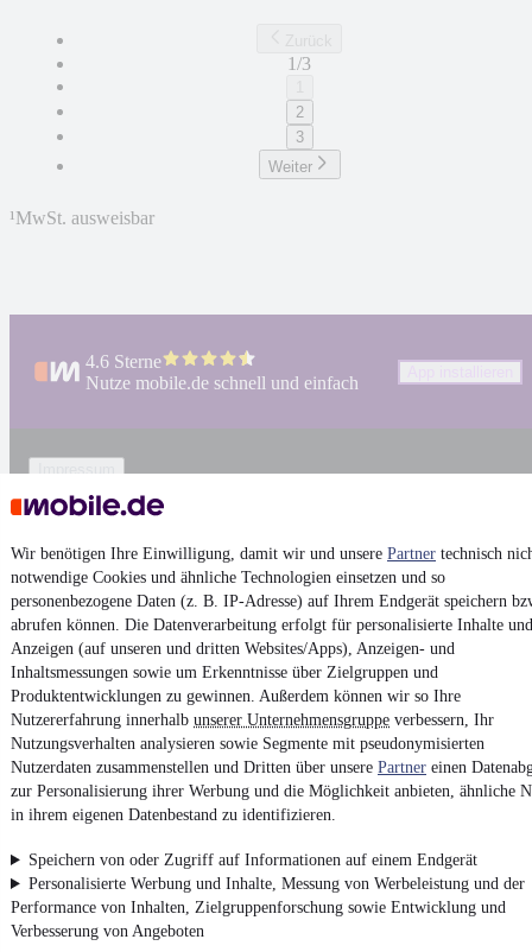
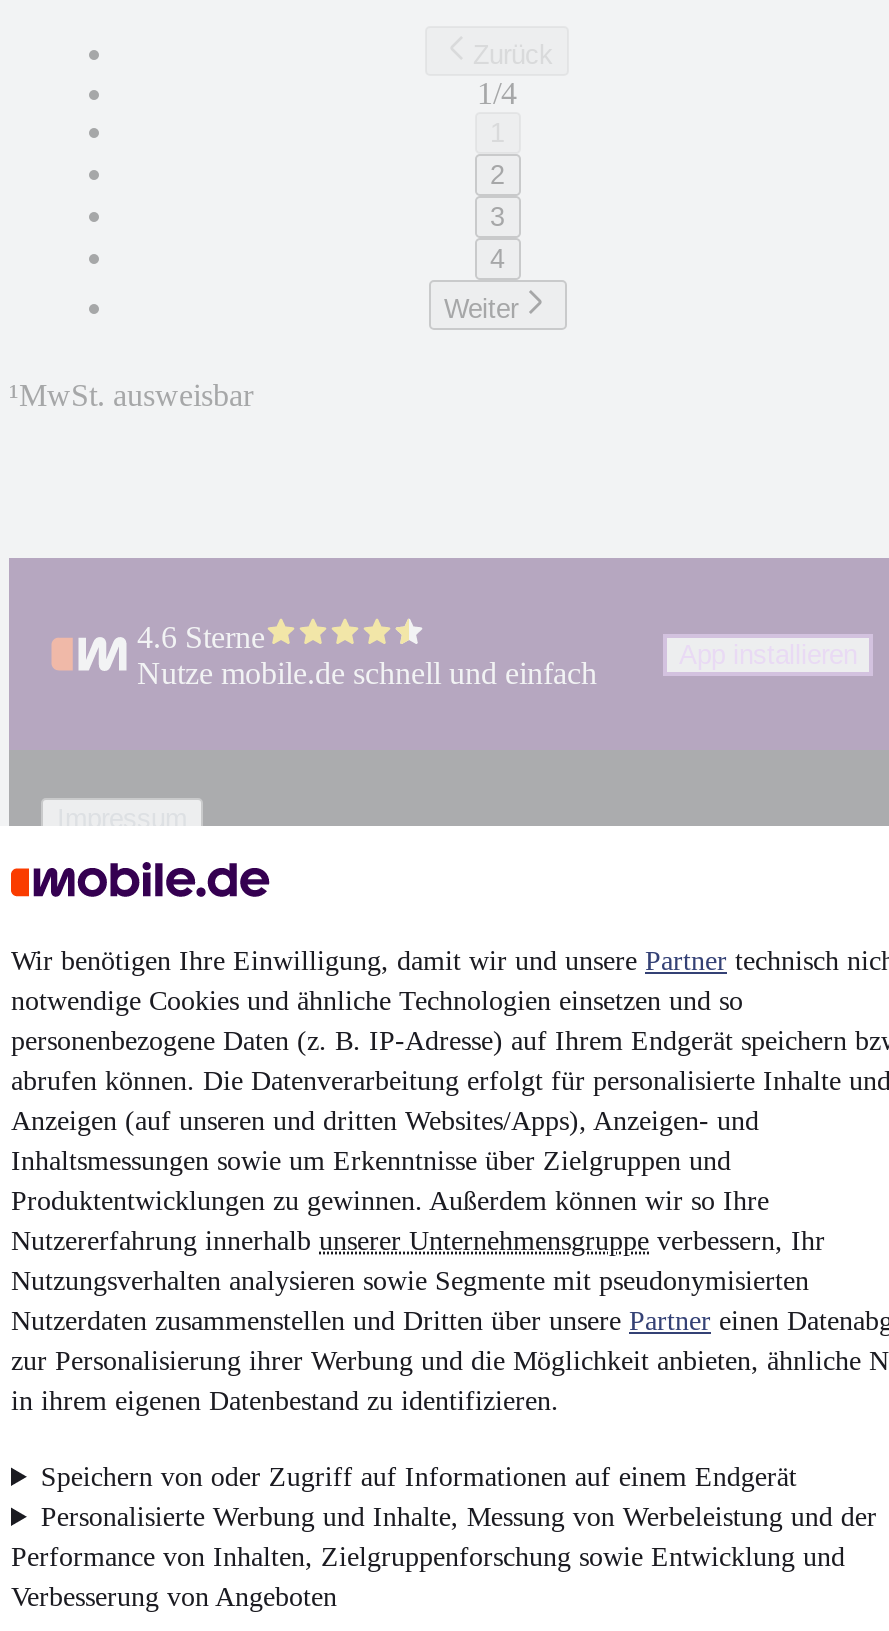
- 1/3
+ 1/4

+ 4
